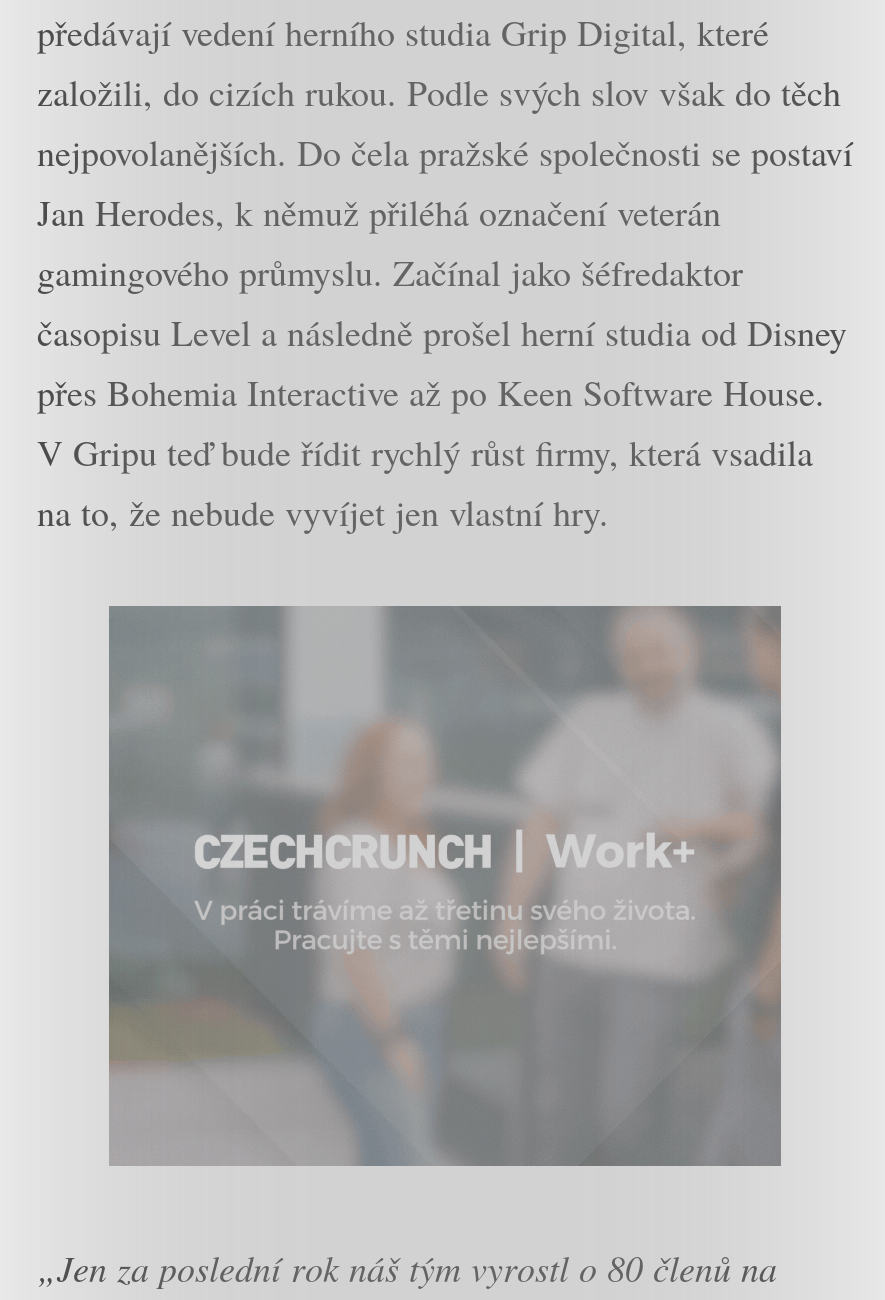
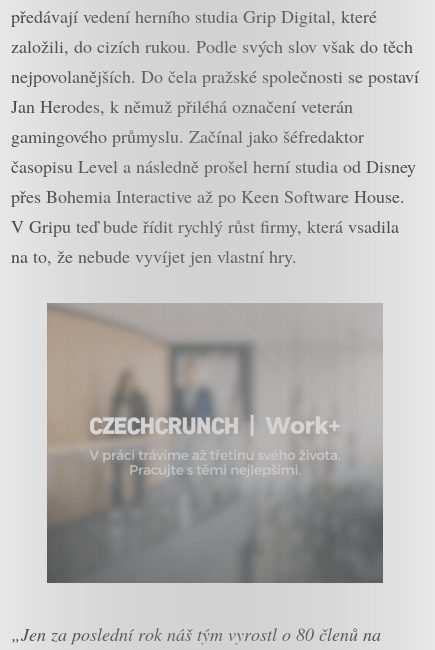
- [image]
+ [image]
